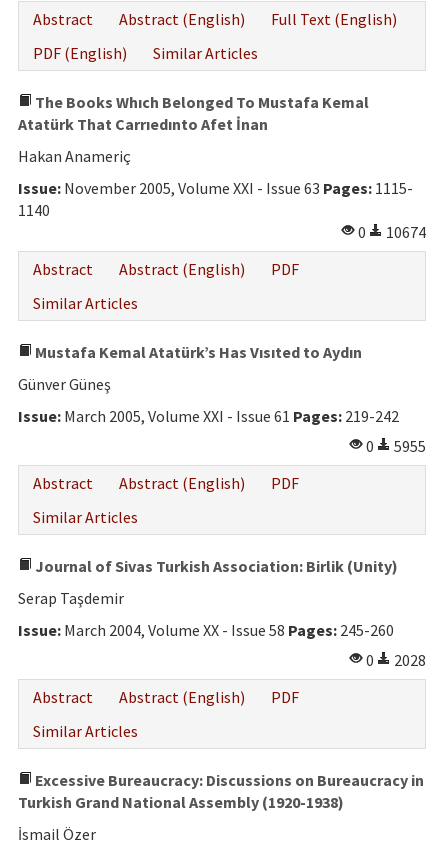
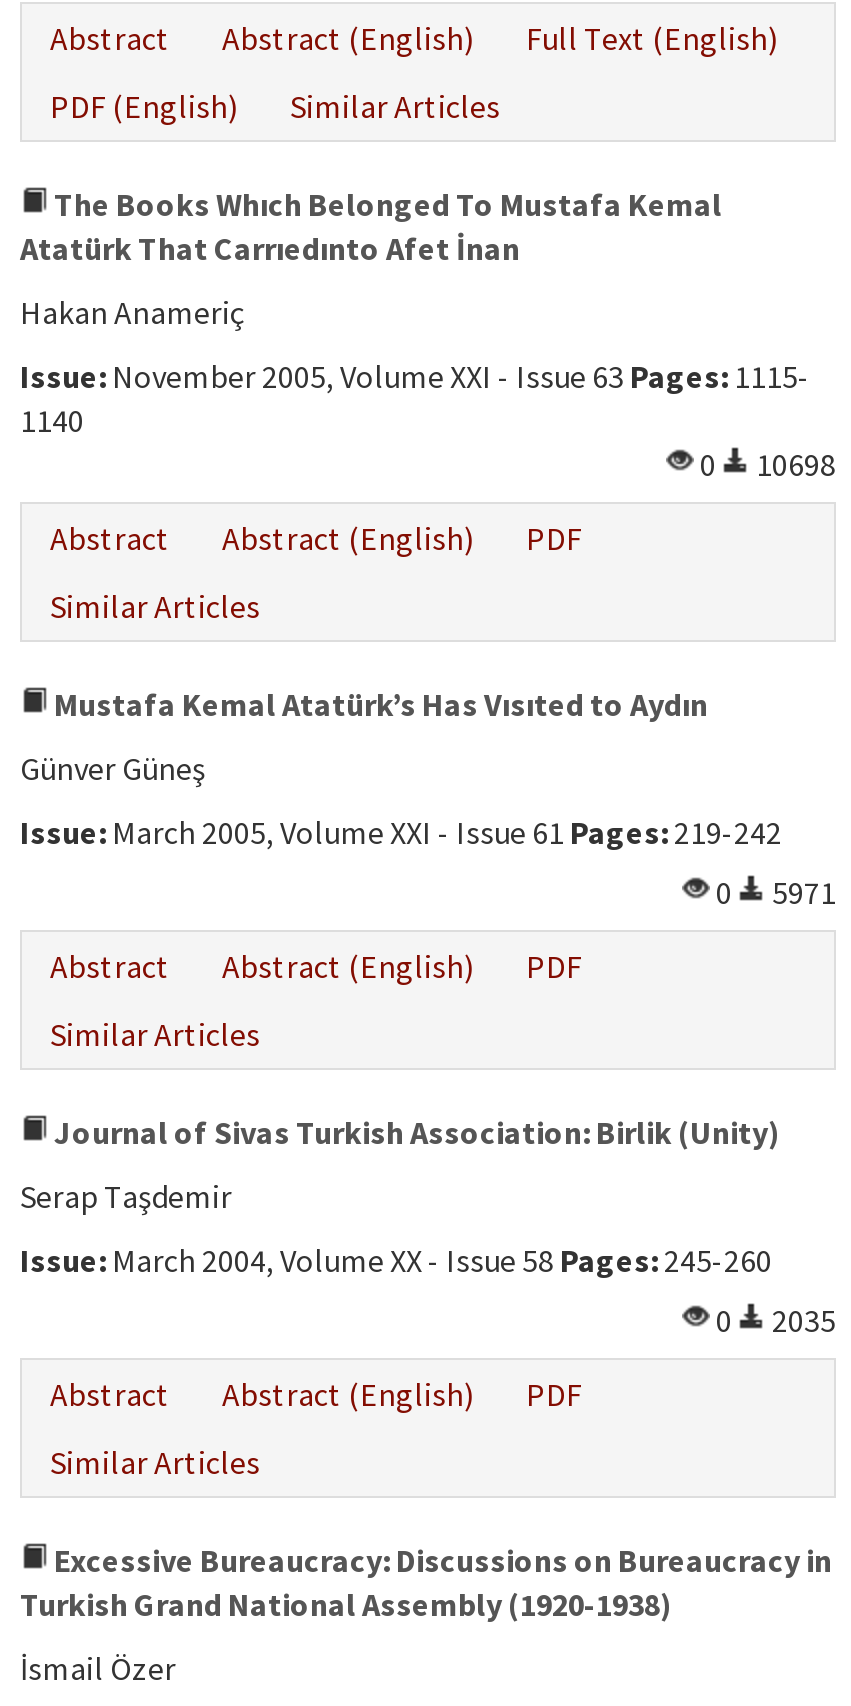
- 0 10674
+ 0 10698

- 0 5955
+ 0 5971

- 0 2028
+ 0 2035
